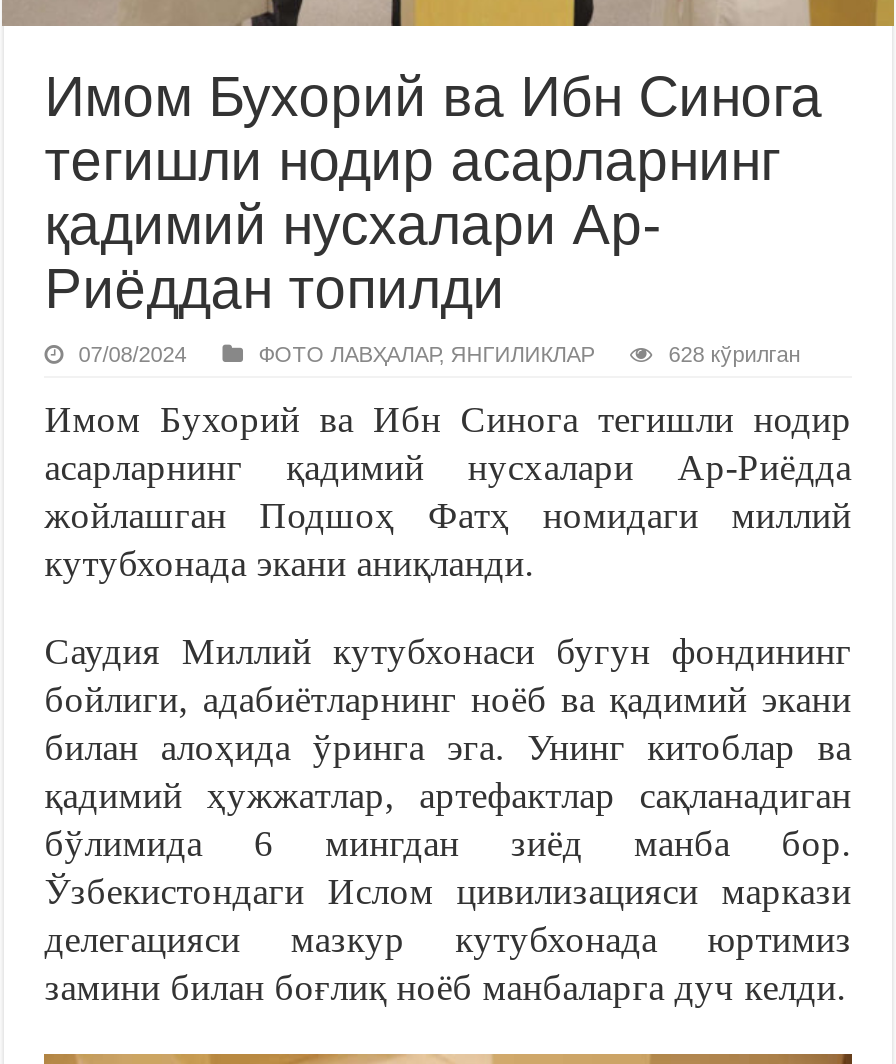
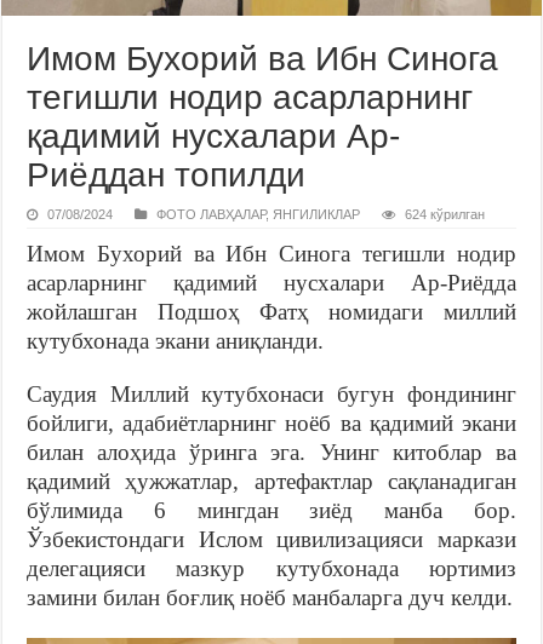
- 628 кўрилган
+ 624 кўрилган
